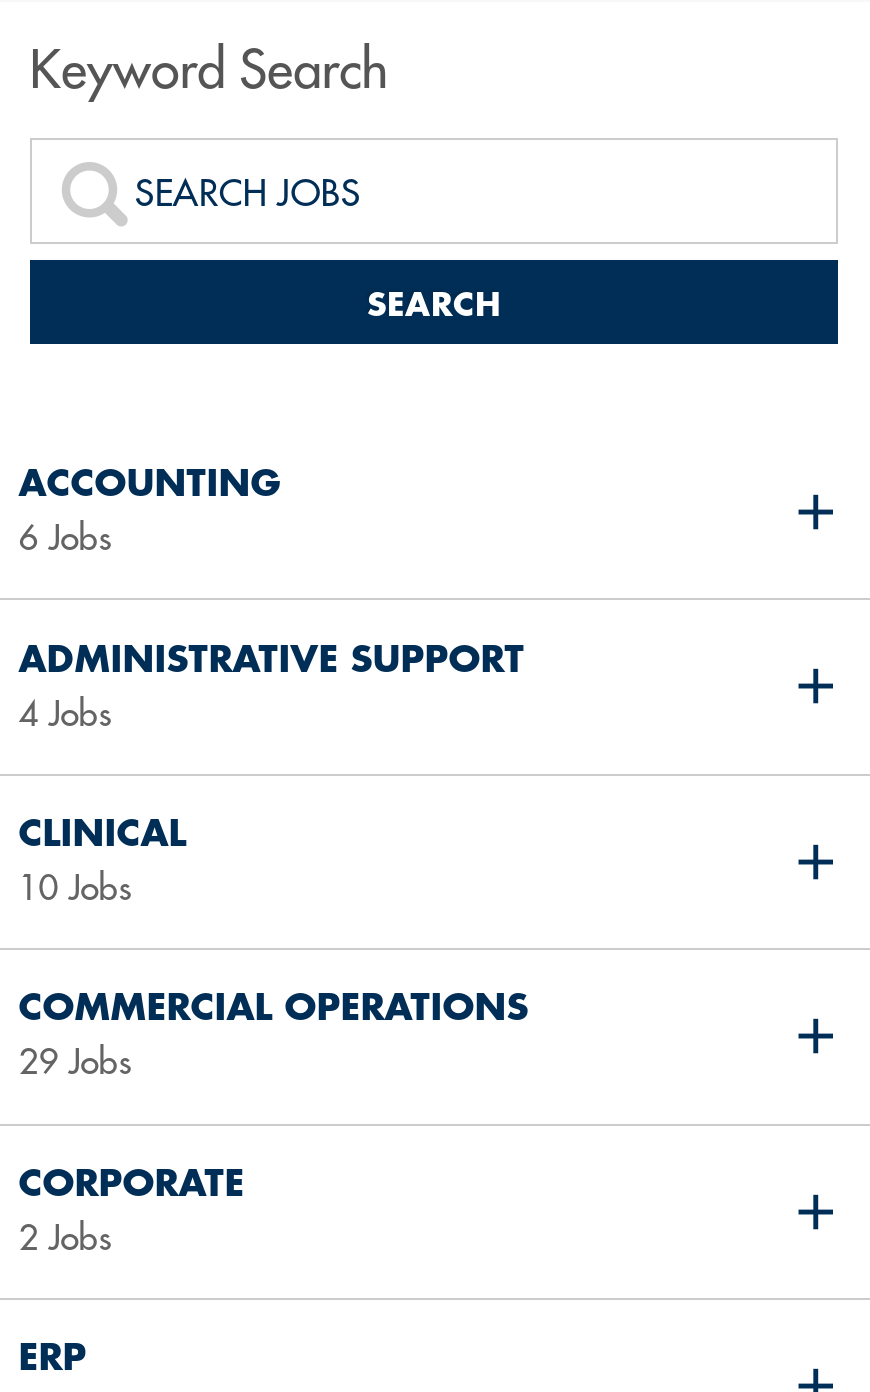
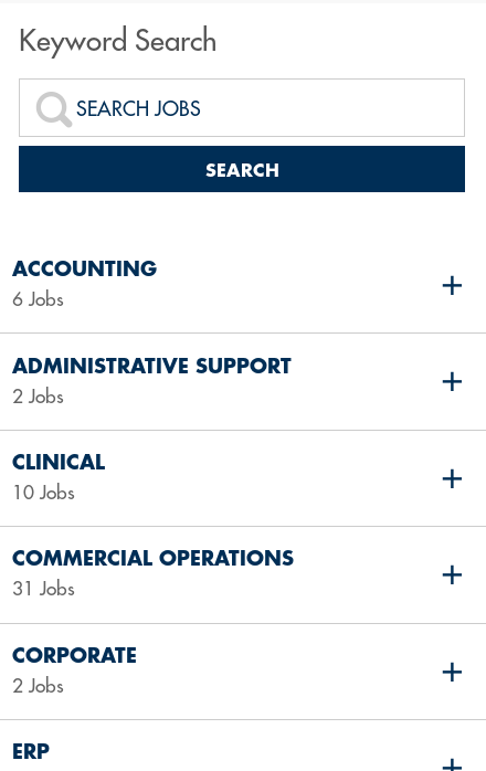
- 4 Jobs
+ 2 Jobs

- 29 Jobs
+ 31 Jobs
